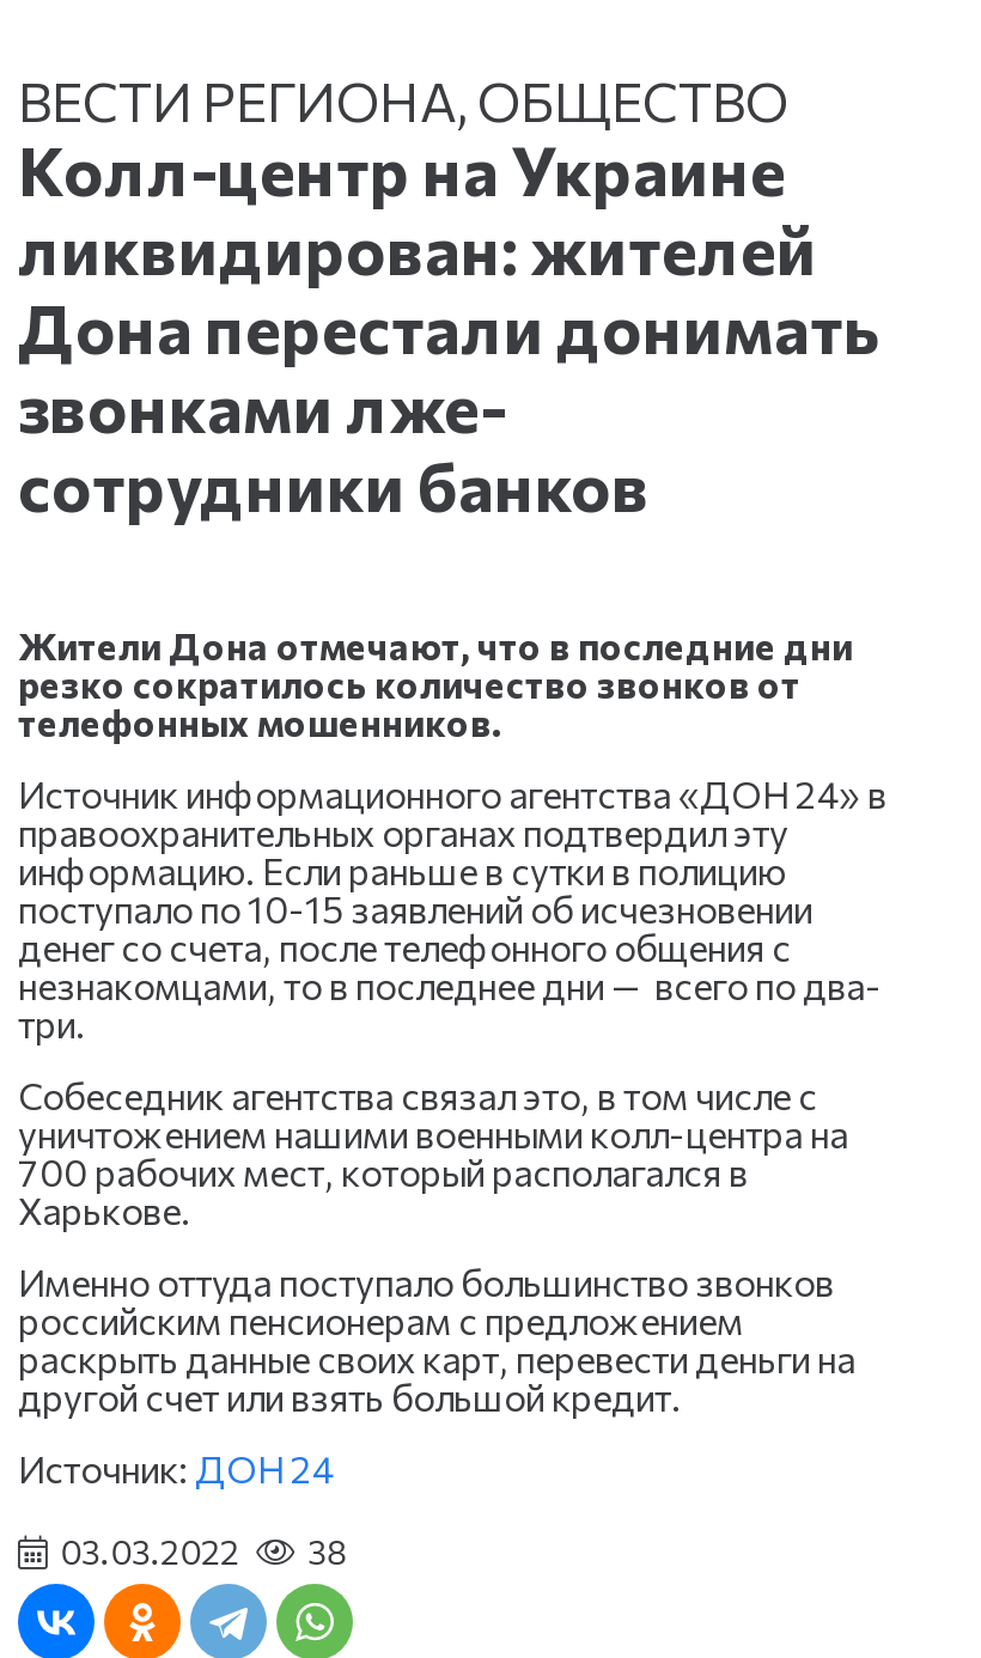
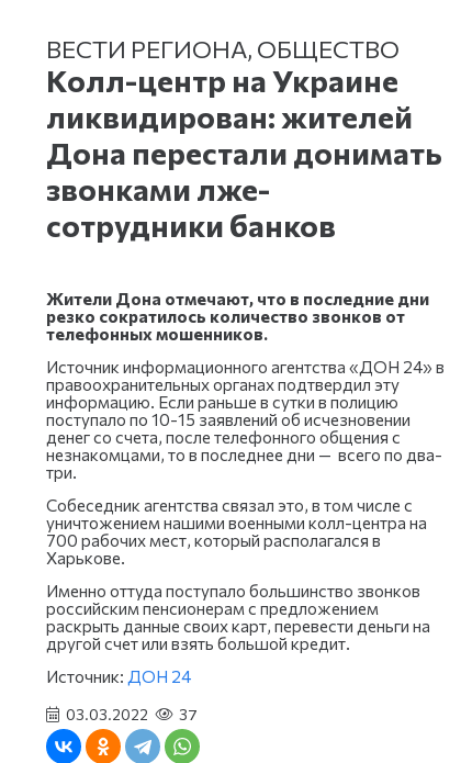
- 03.03.2022 38
+ 03.03.2022 37
